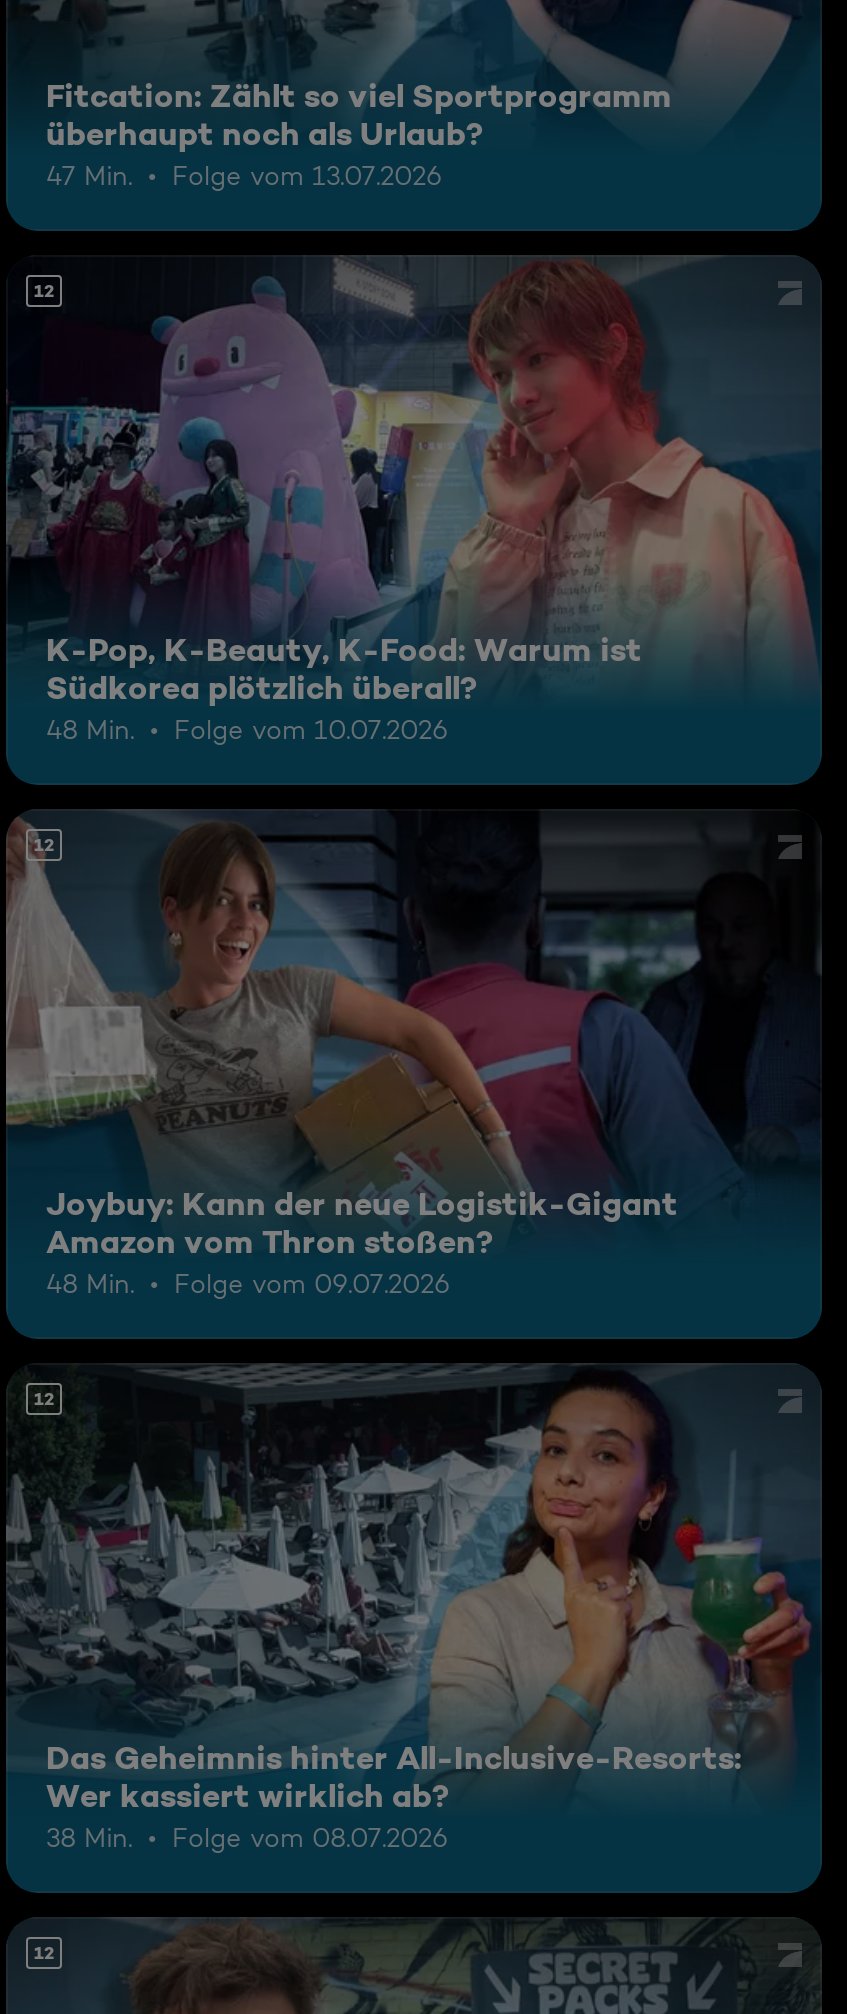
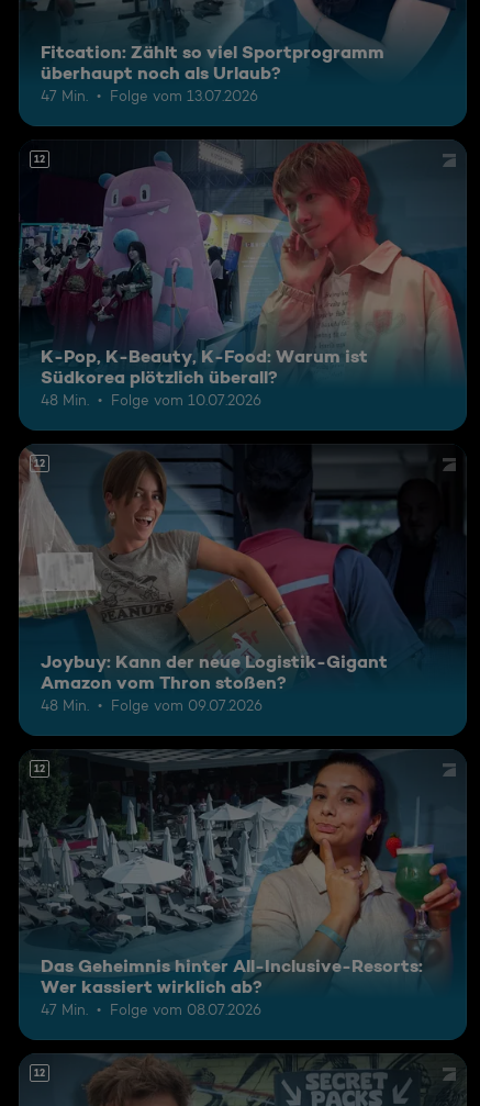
- 38 Min. Folge vom 08.07.2026
+ 47 Min. Folge vom 08.07.2026
